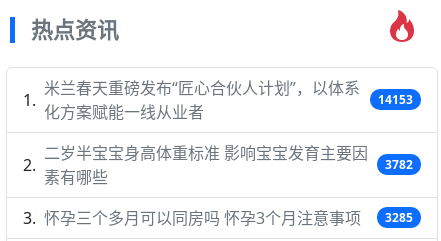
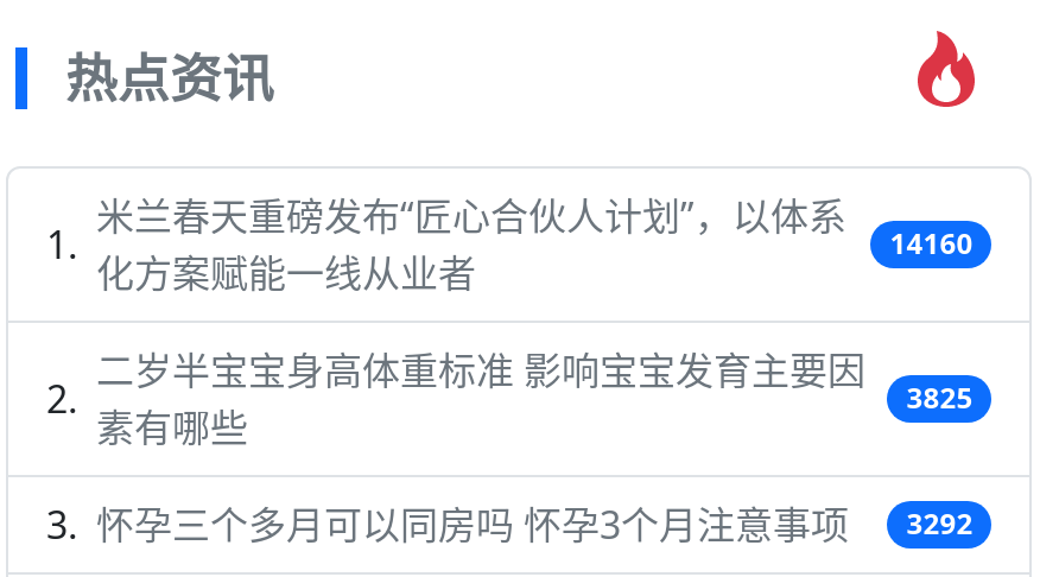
- 14153
+ 14160

- 3782
+ 3825

- 怀孕三个多月可以同房吗 怀孕3个月注意事项 3285
+ 怀孕三个多月可以同房吗 怀孕3个月注意事项 3292
